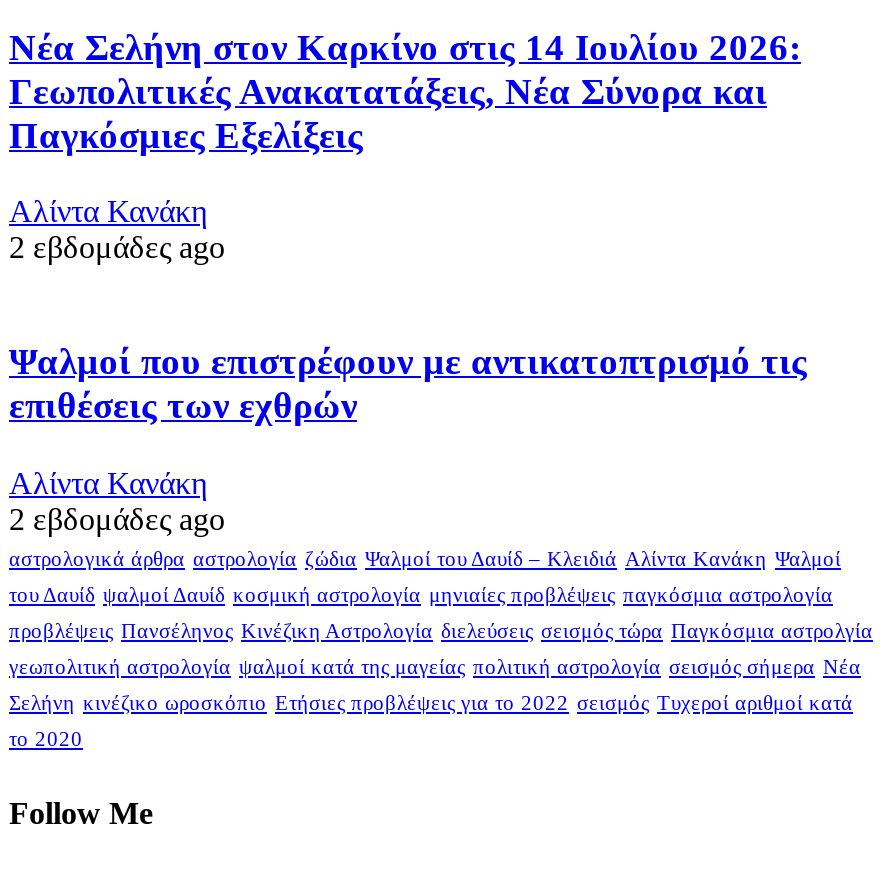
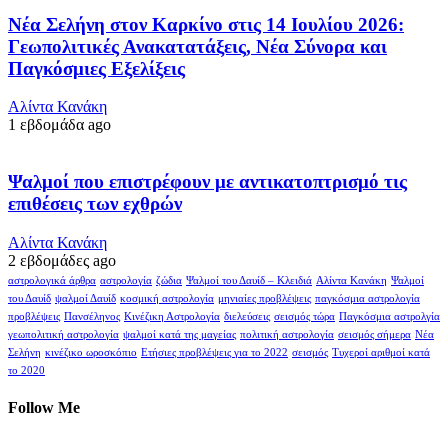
- 2 εβδομάδες ago
+ 1 εβδομάδα ago
